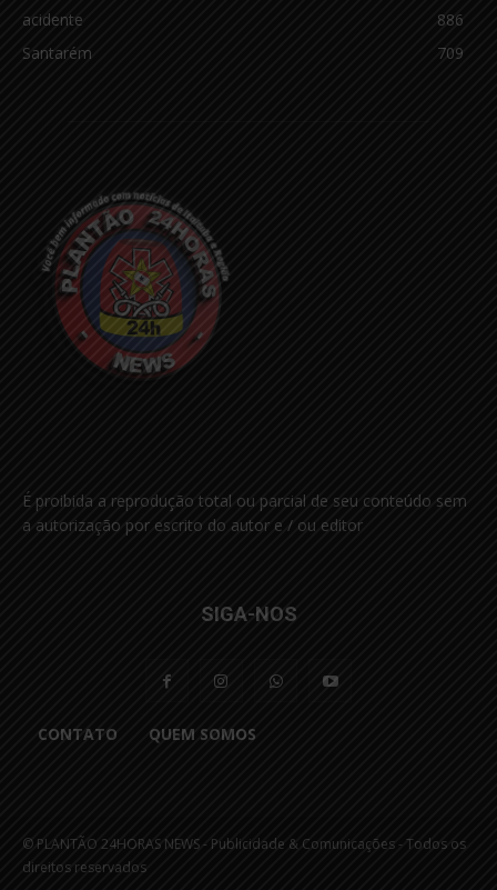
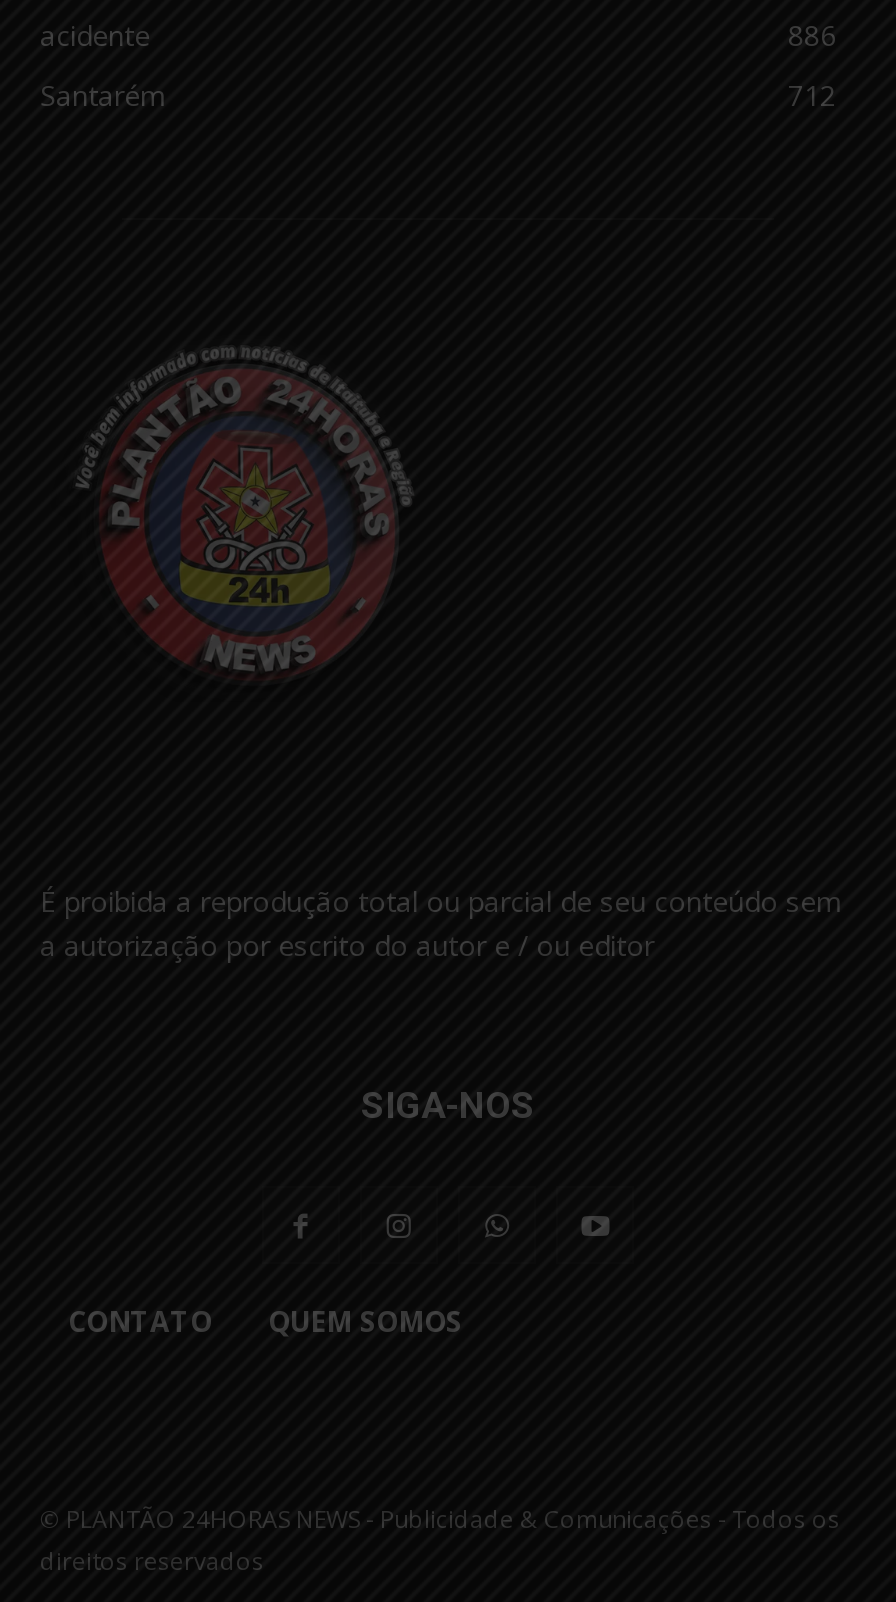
- 709
+ 712
